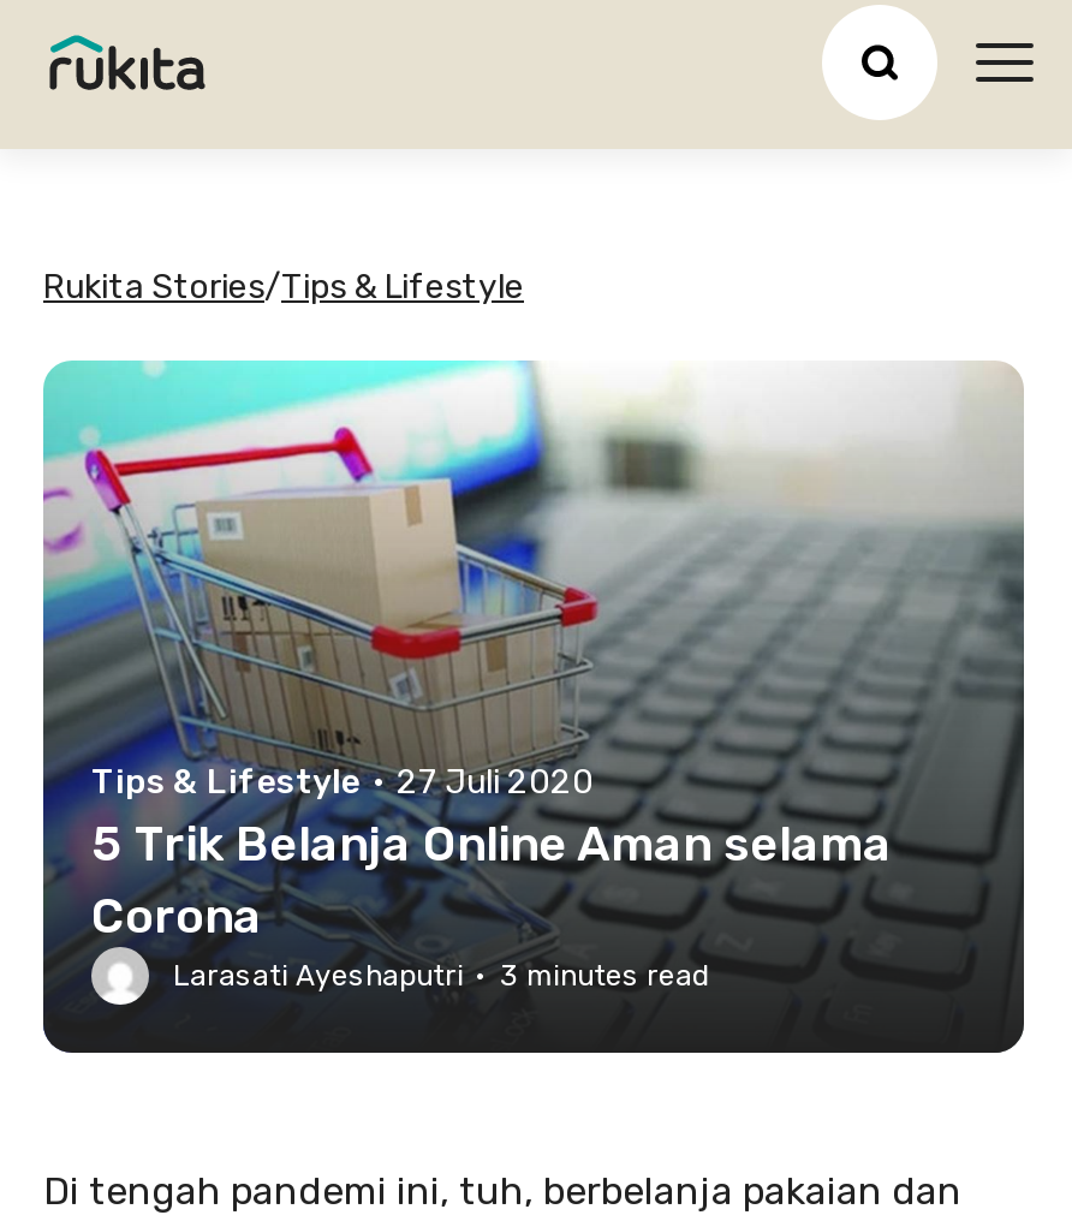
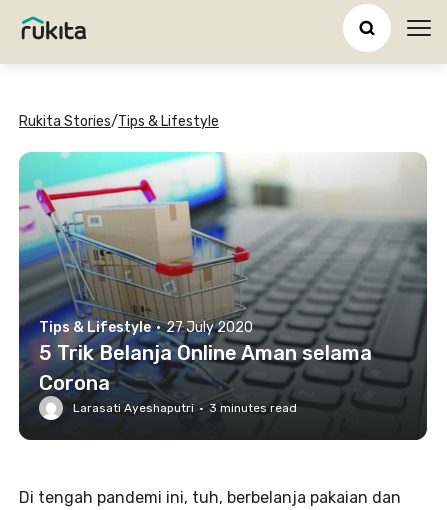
- Tips & Lifestyle · 27 Juli 2020
+ Tips & Lifestyle · 27 July 2020
